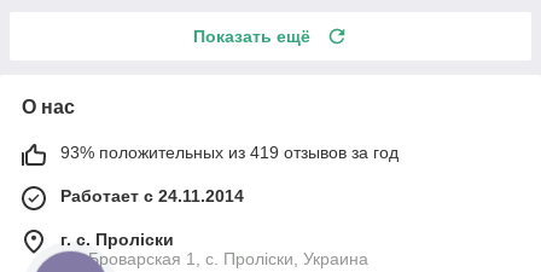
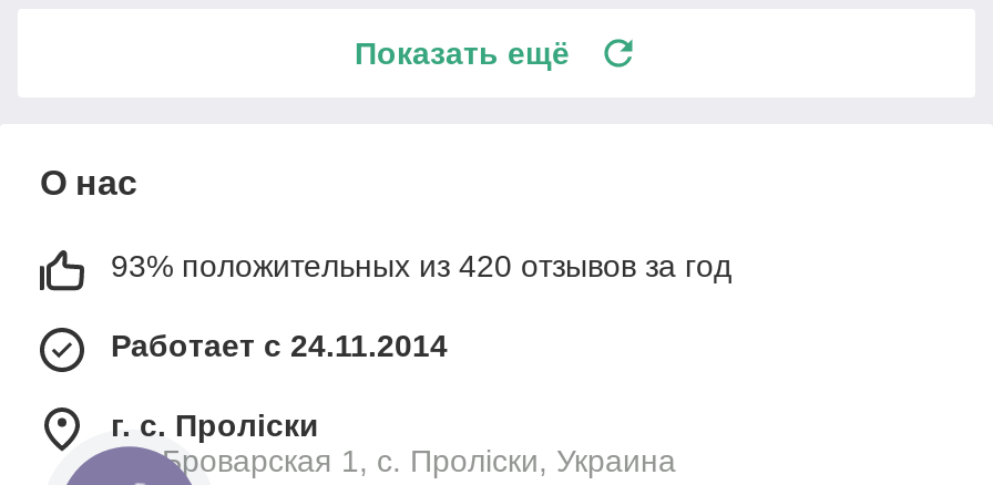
- 93% положительных из 419 отзывов за год
+ 93% положительных из 420 отзывов за год
